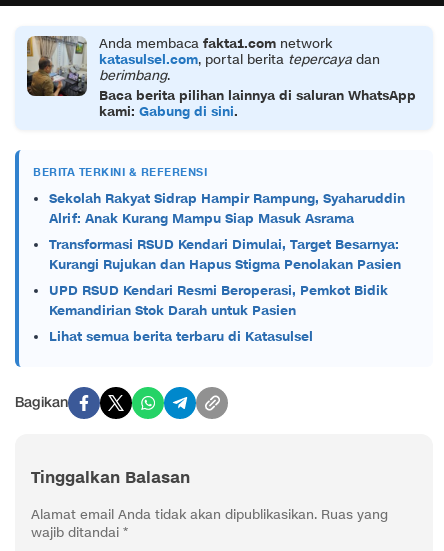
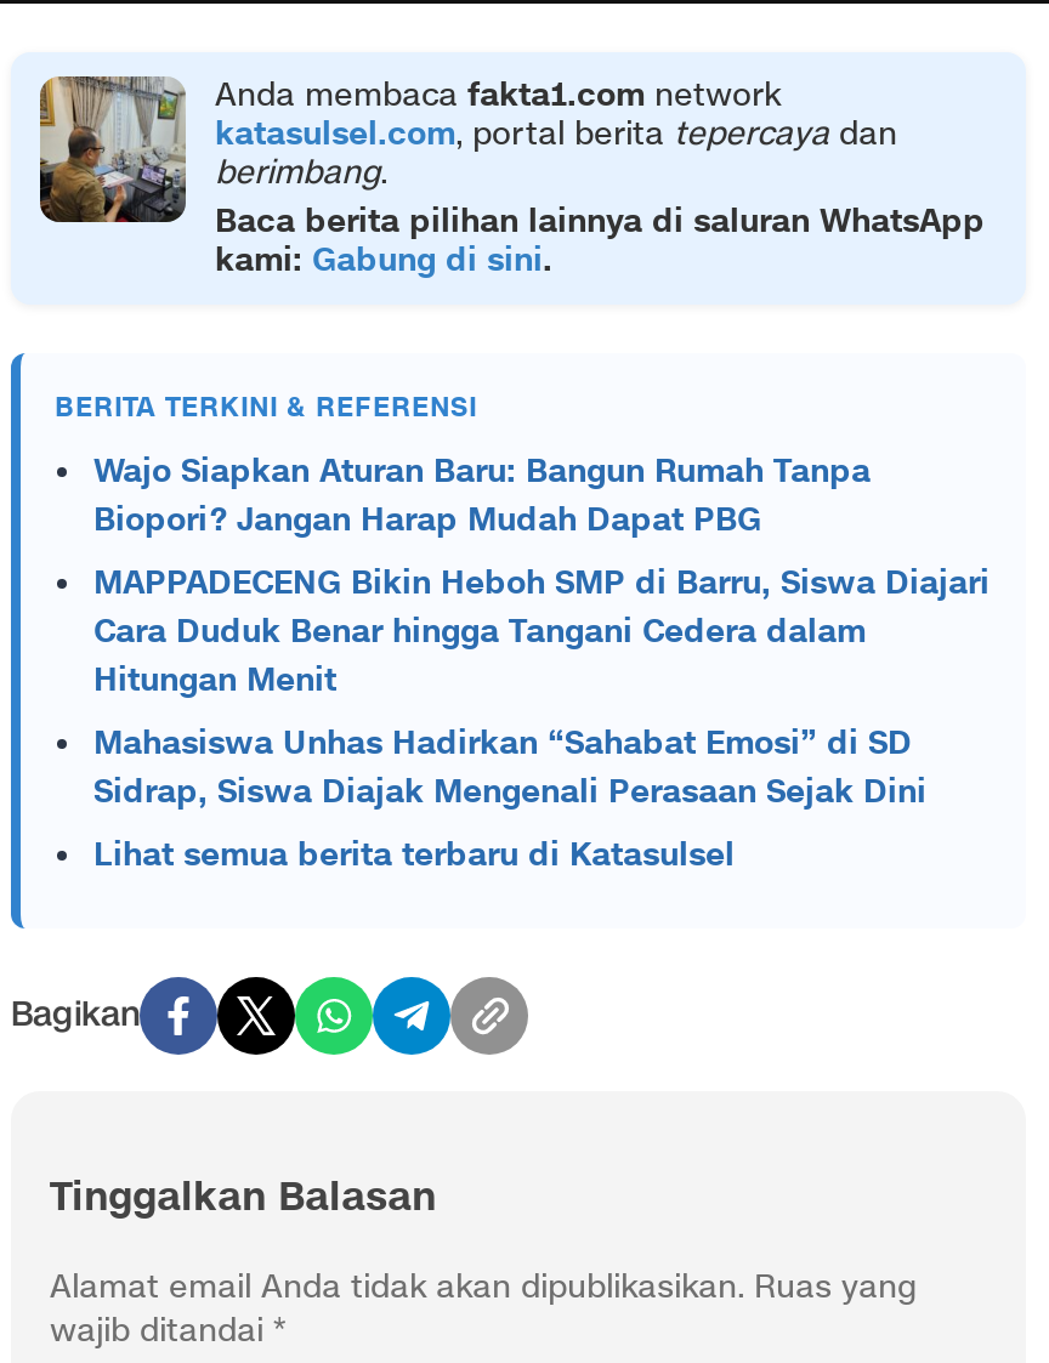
- Sekolah Rakyat Sidrap Hampir Rampung, Syaharuddin
- Alrif: Anak Kurang Mampu Siap Masuk Asrama
- Transformasi RSUD Kendari Dimulai, Target Besarnya:
- Kurangi Rujukan dan Hapus Stigma Penolakan Pasien
- UPD RSUD Kendari Resmi Beroperasi, Pemkot Bidik
- Kemandirian Stok Darah untuk Pasien
+ Wajo Siapkan Aturan Baru: Bangun Rumah Tanpa
+ Biopori? Jangan Harap Mudah Dapat PBG
+ MAPPADECENG Bikin Heboh SMP di Barru, Siswa Diajari
+ Cara Duduk Benar hingga Tangani Cedera dalam
+ Hitungan Menit
+ Mahasiswa Unhas Hadirkan “Sahabat Emosi” di SD
+ Sidrap, Siswa Diajak Mengenali Perasaan Sejak Dini
